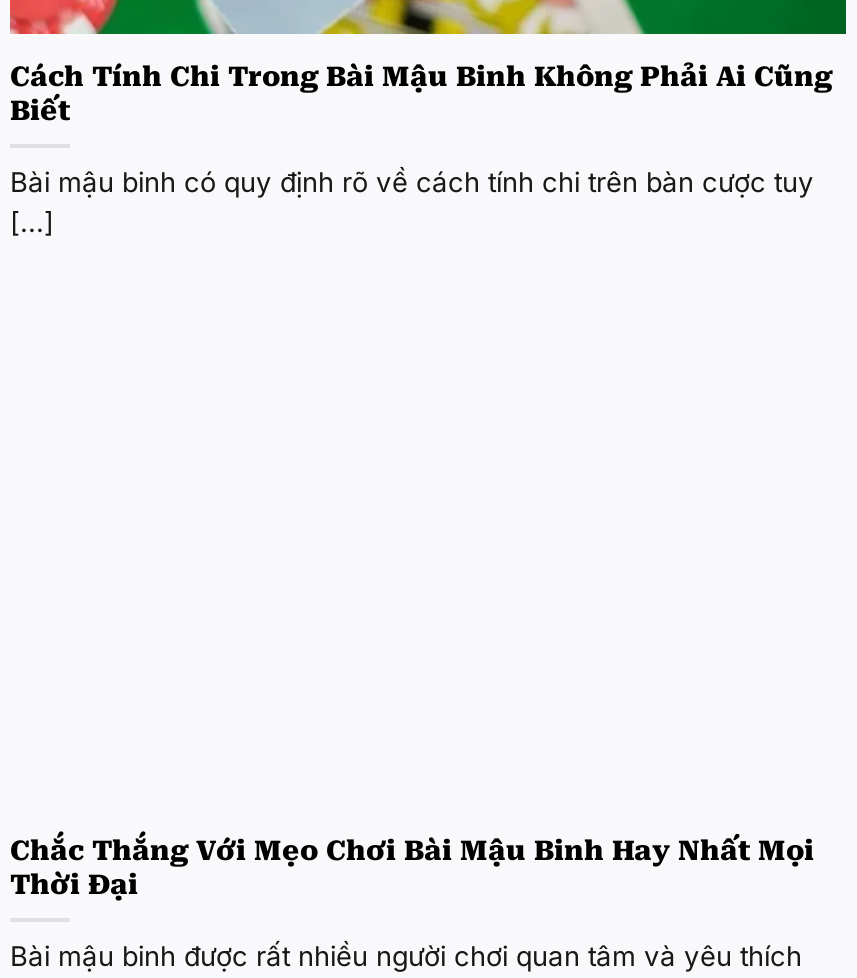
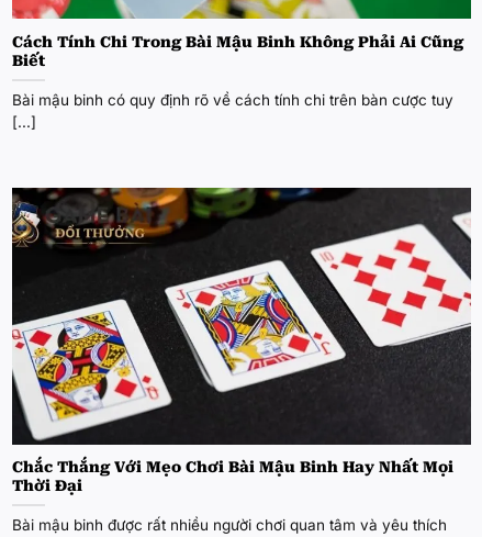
+ [image]
